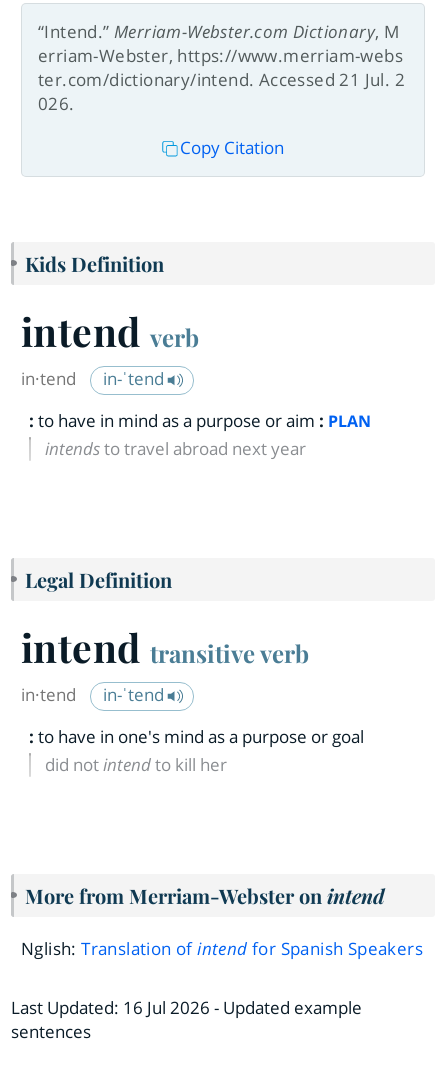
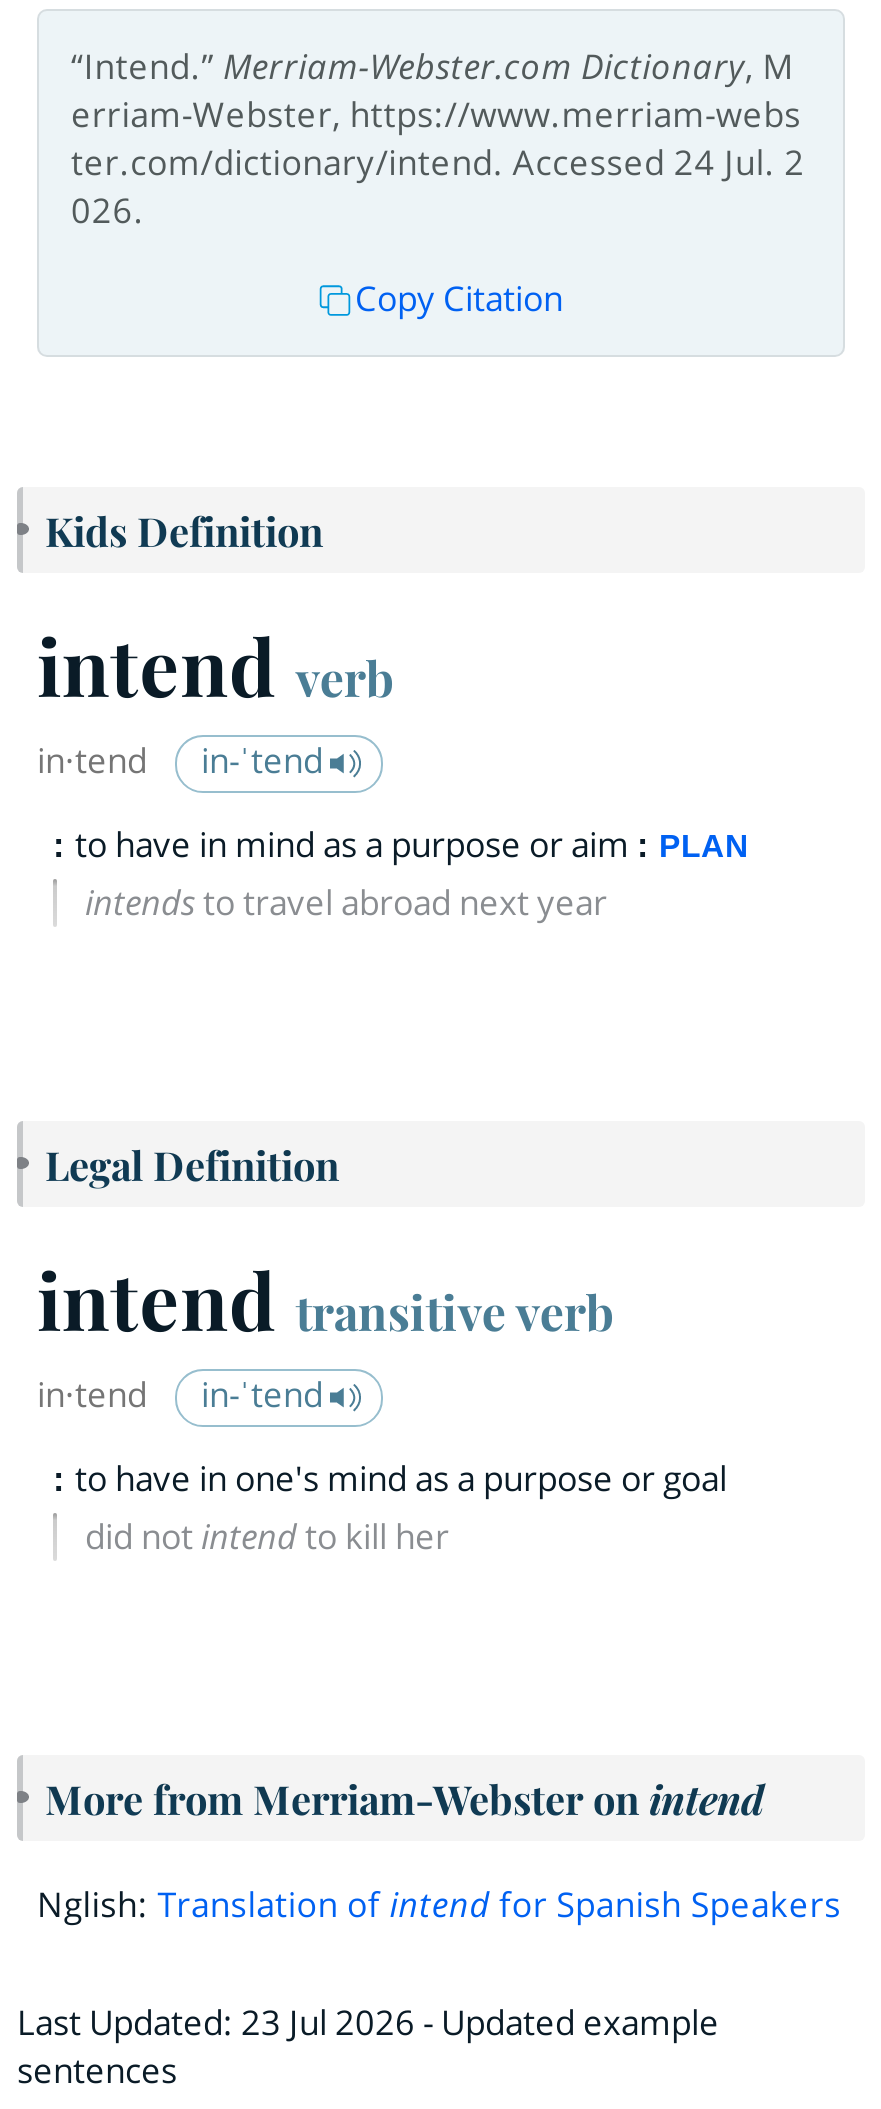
- ter.com/dictionary/intend. Accessed 21 Jul. 2
+ ter.com/dictionary/intend. Accessed 24 Jul. 2

- Last Updated: 16 Jul 2026 - Updated example
+ Last Updated: 23 Jul 2026 - Updated example
